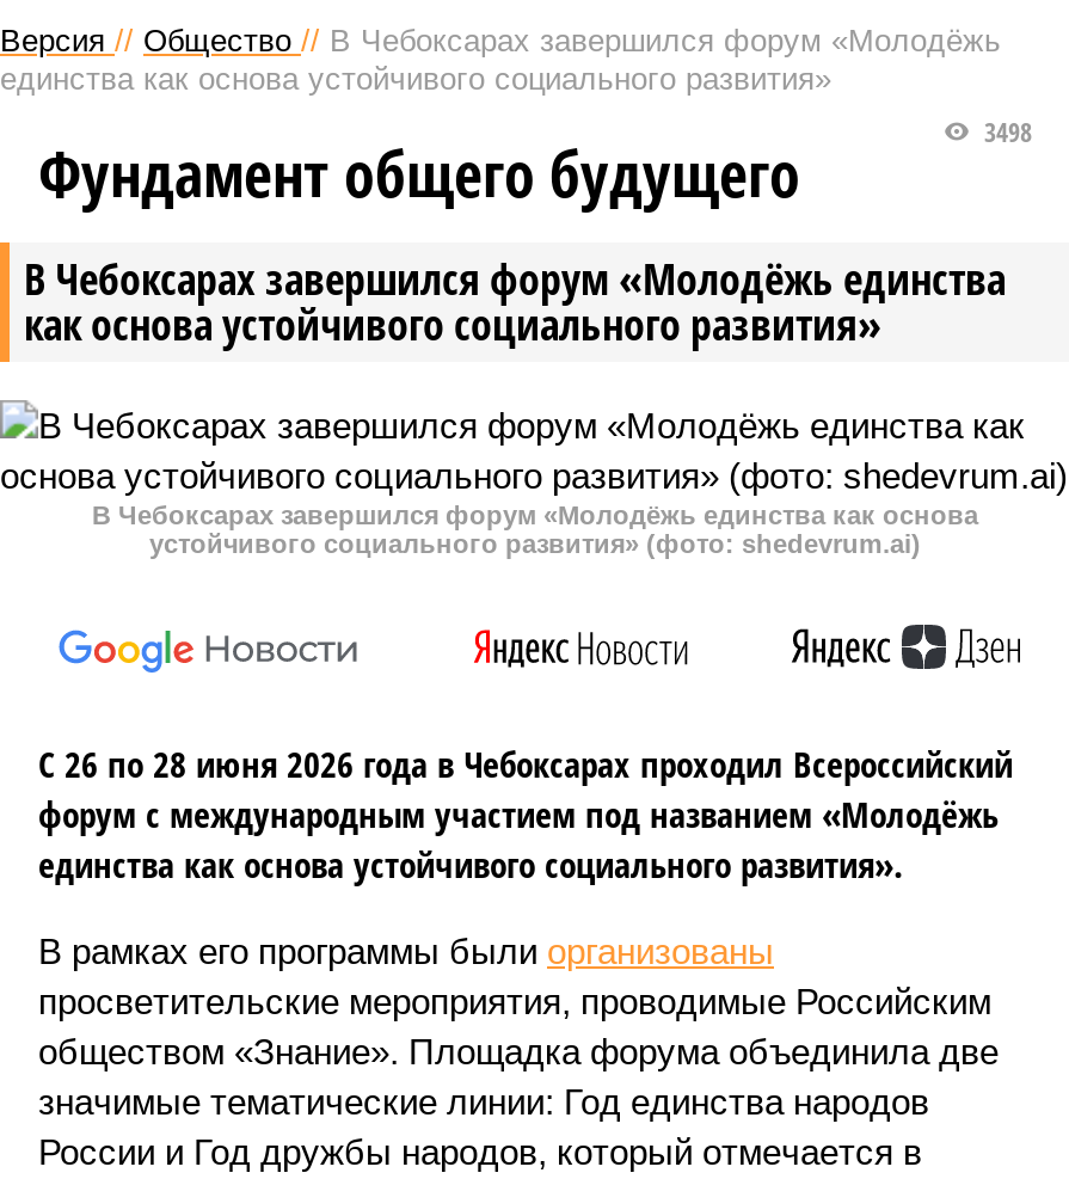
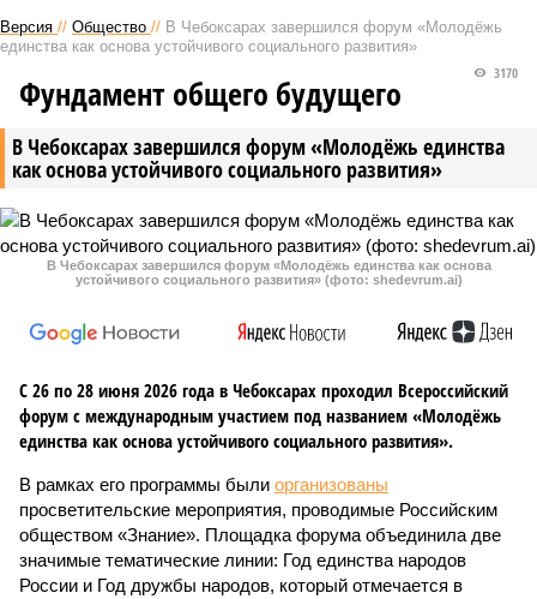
- 3498
+ 3170
